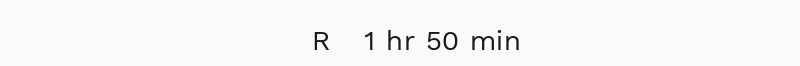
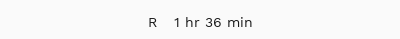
- R 1 hr 50 min
+ R 1 hr 36 min
